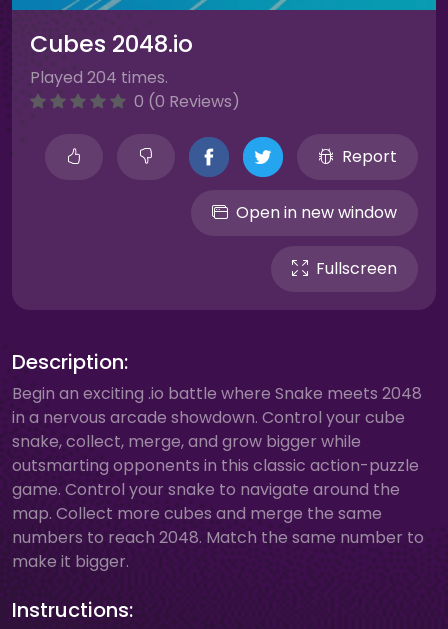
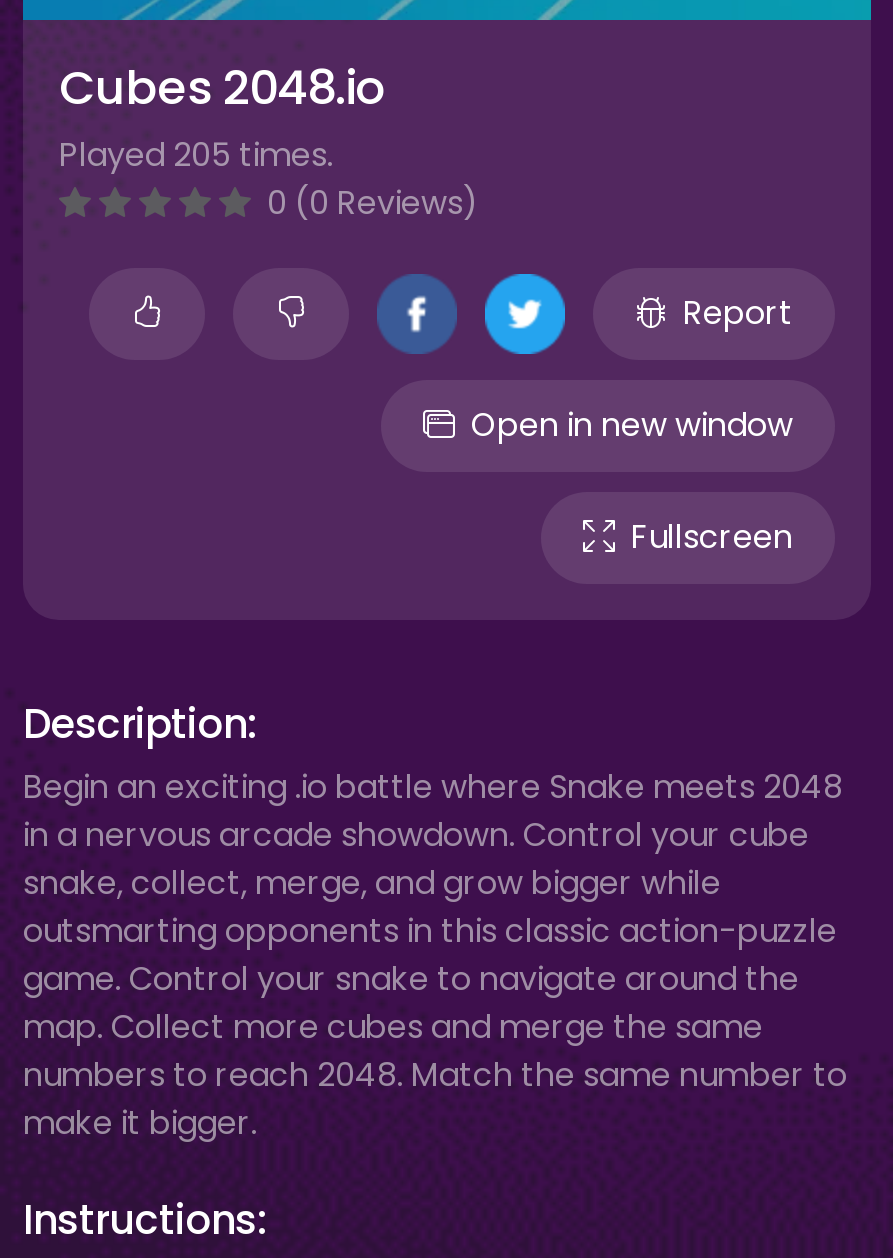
- Played 204 times.
+ Played 205 times.
